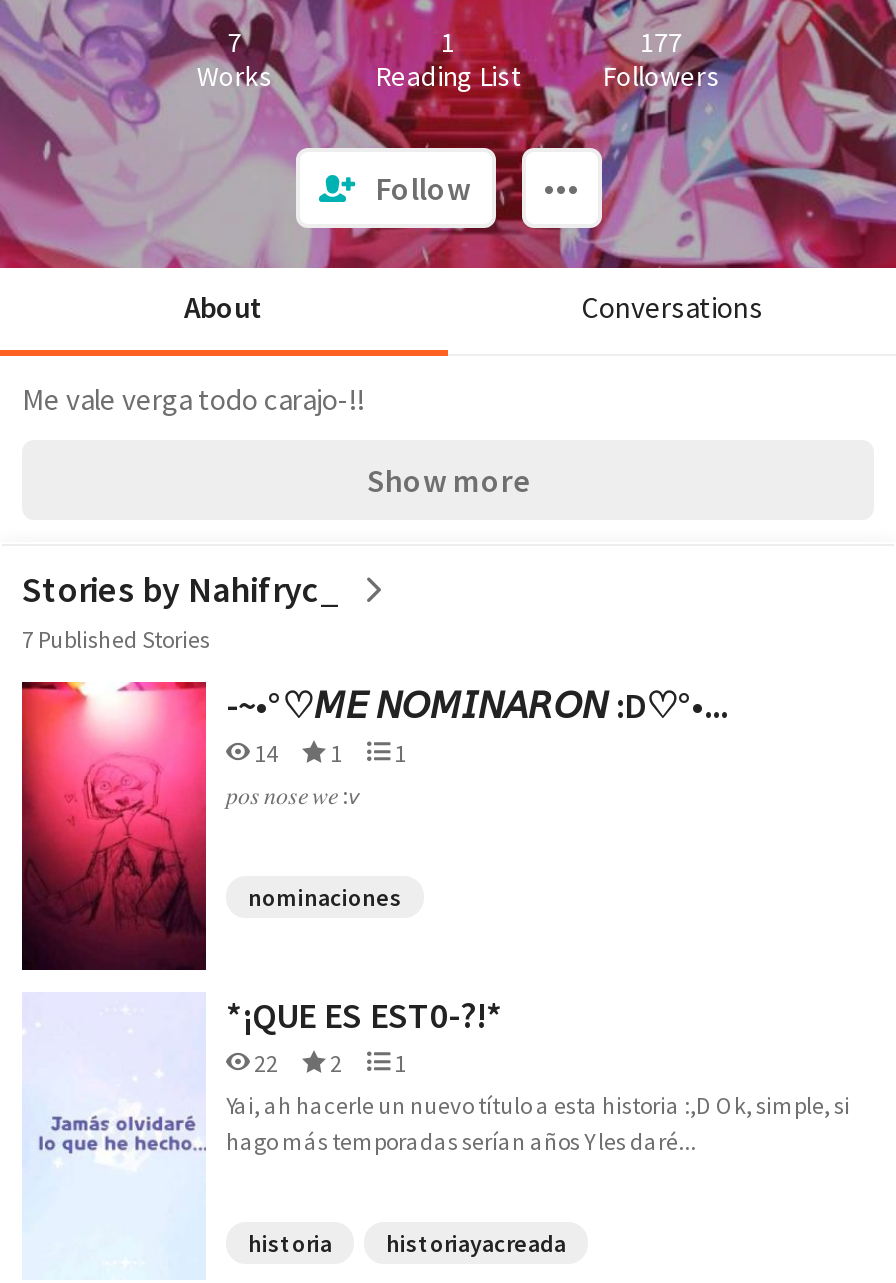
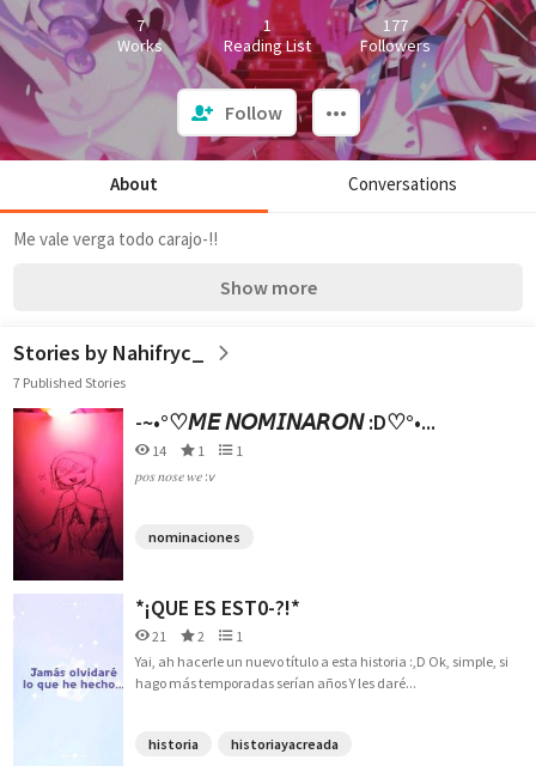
- 22 2 1
+ 21 2 1
